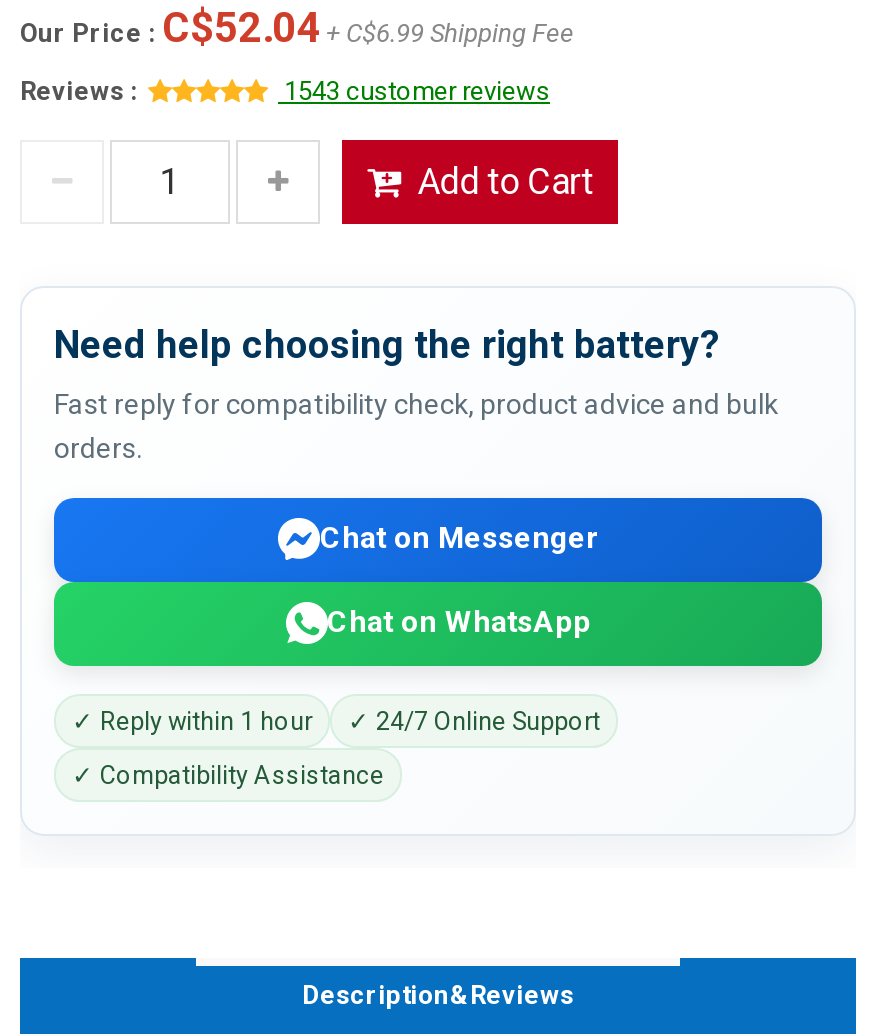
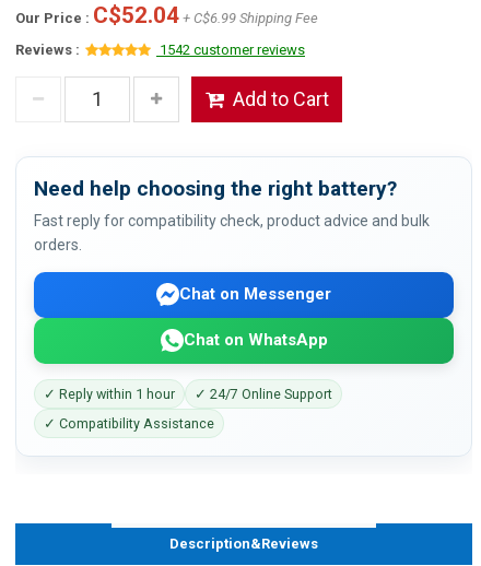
- 1543 customer reviews
+ 1542 customer reviews
